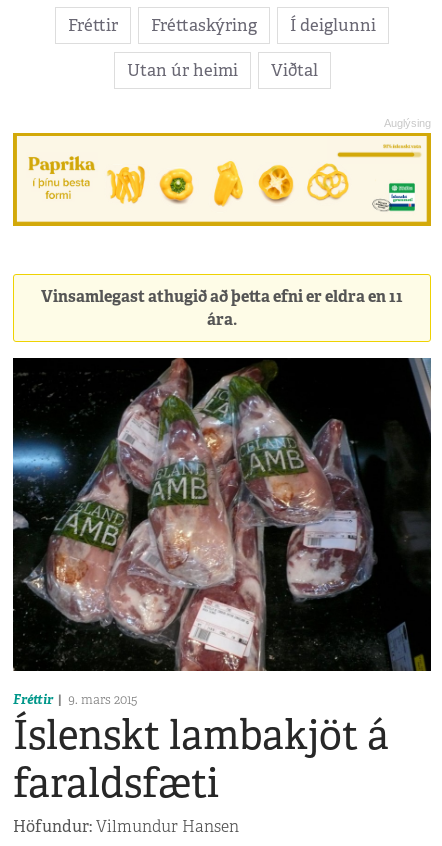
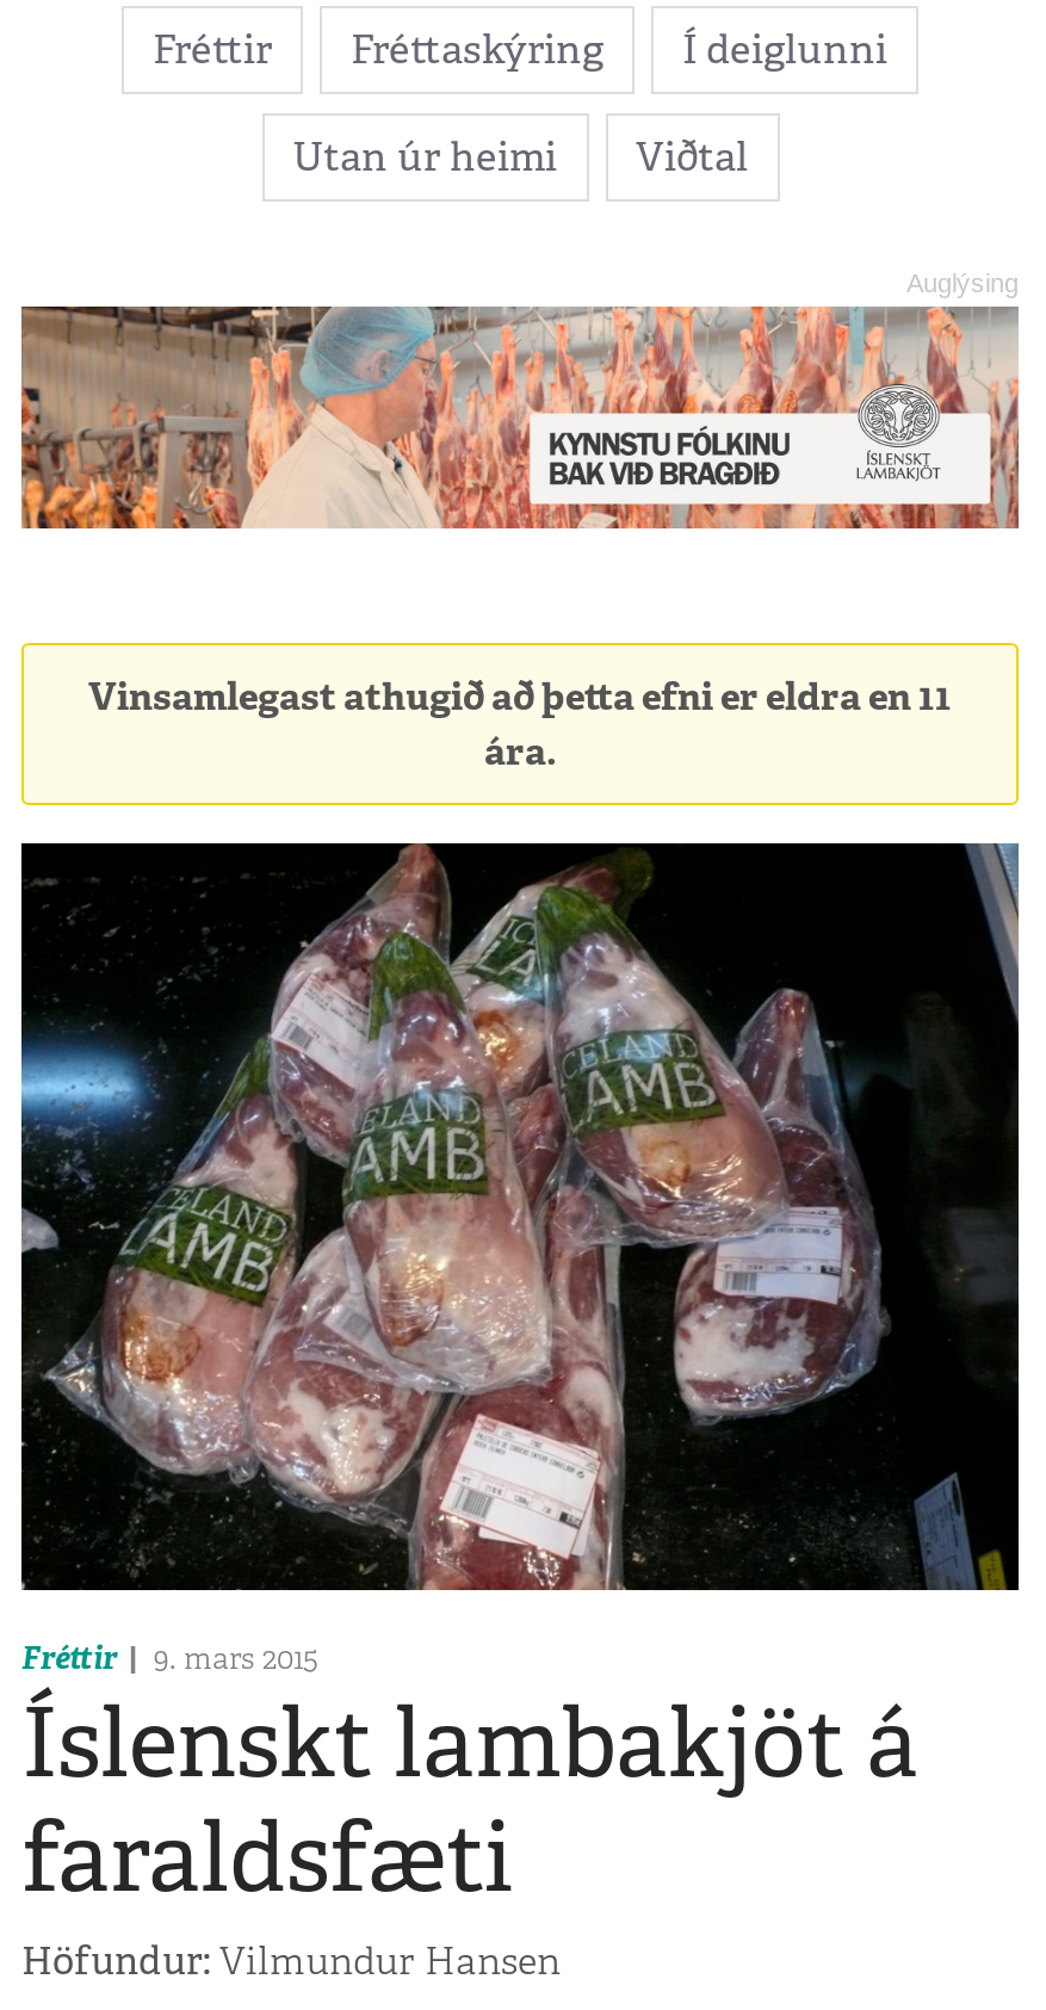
- [image]
+ [image]
